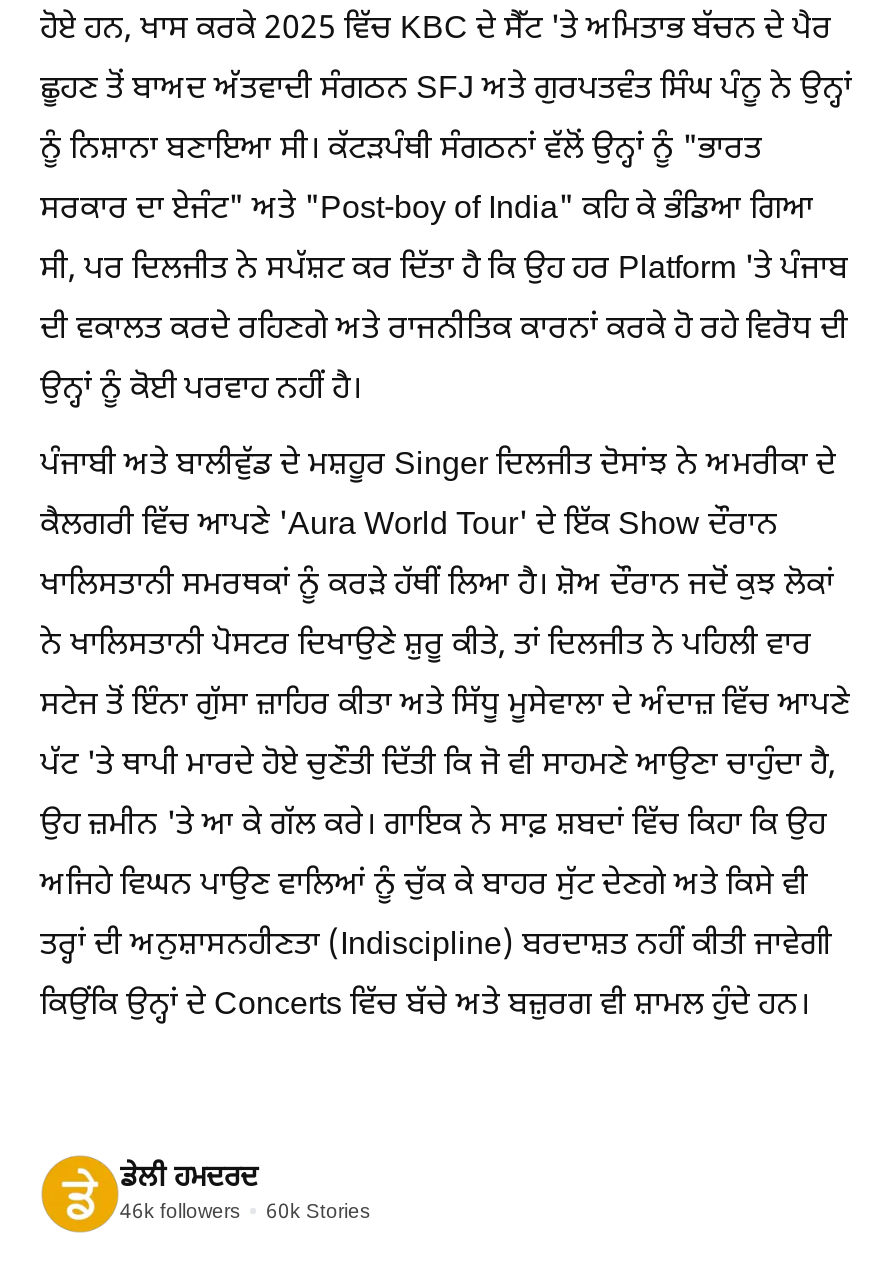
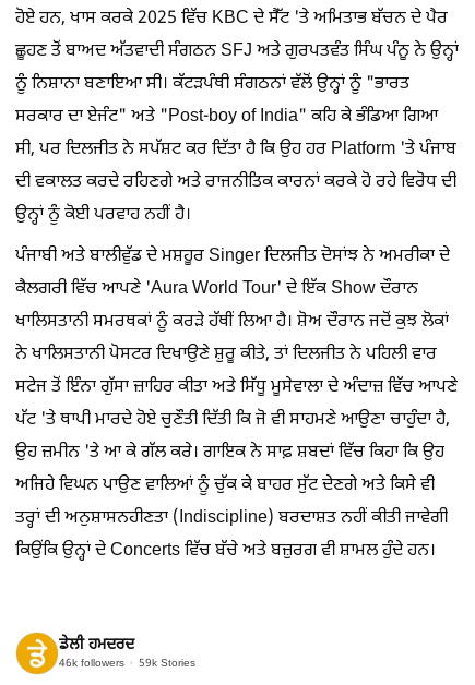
- 46k followers 60k Stories
+ 46k followers 59k Stories
